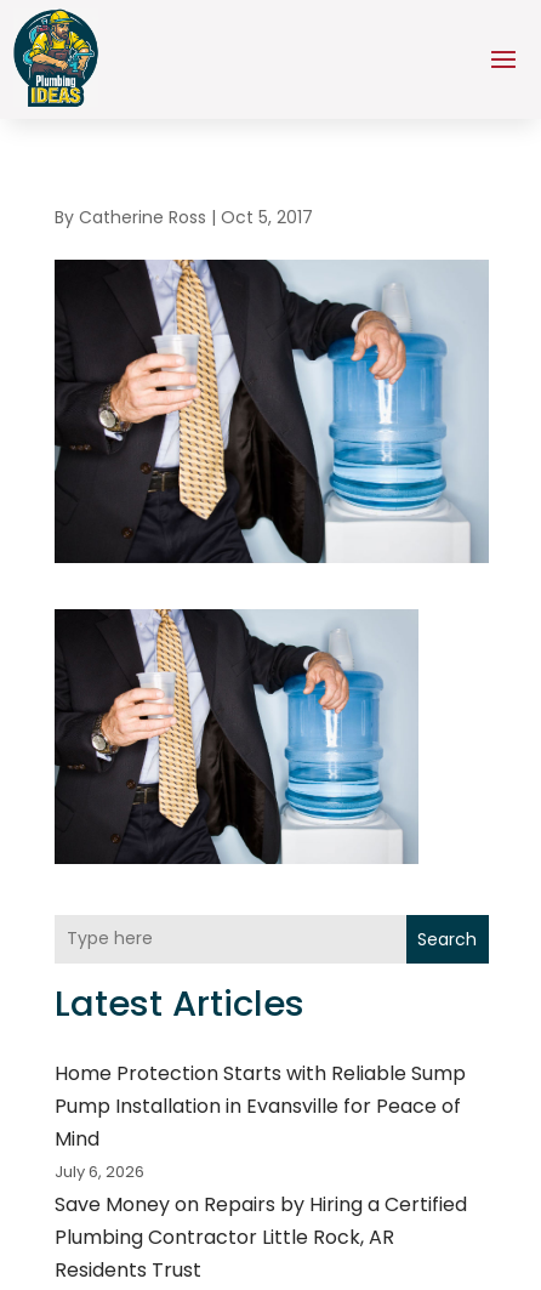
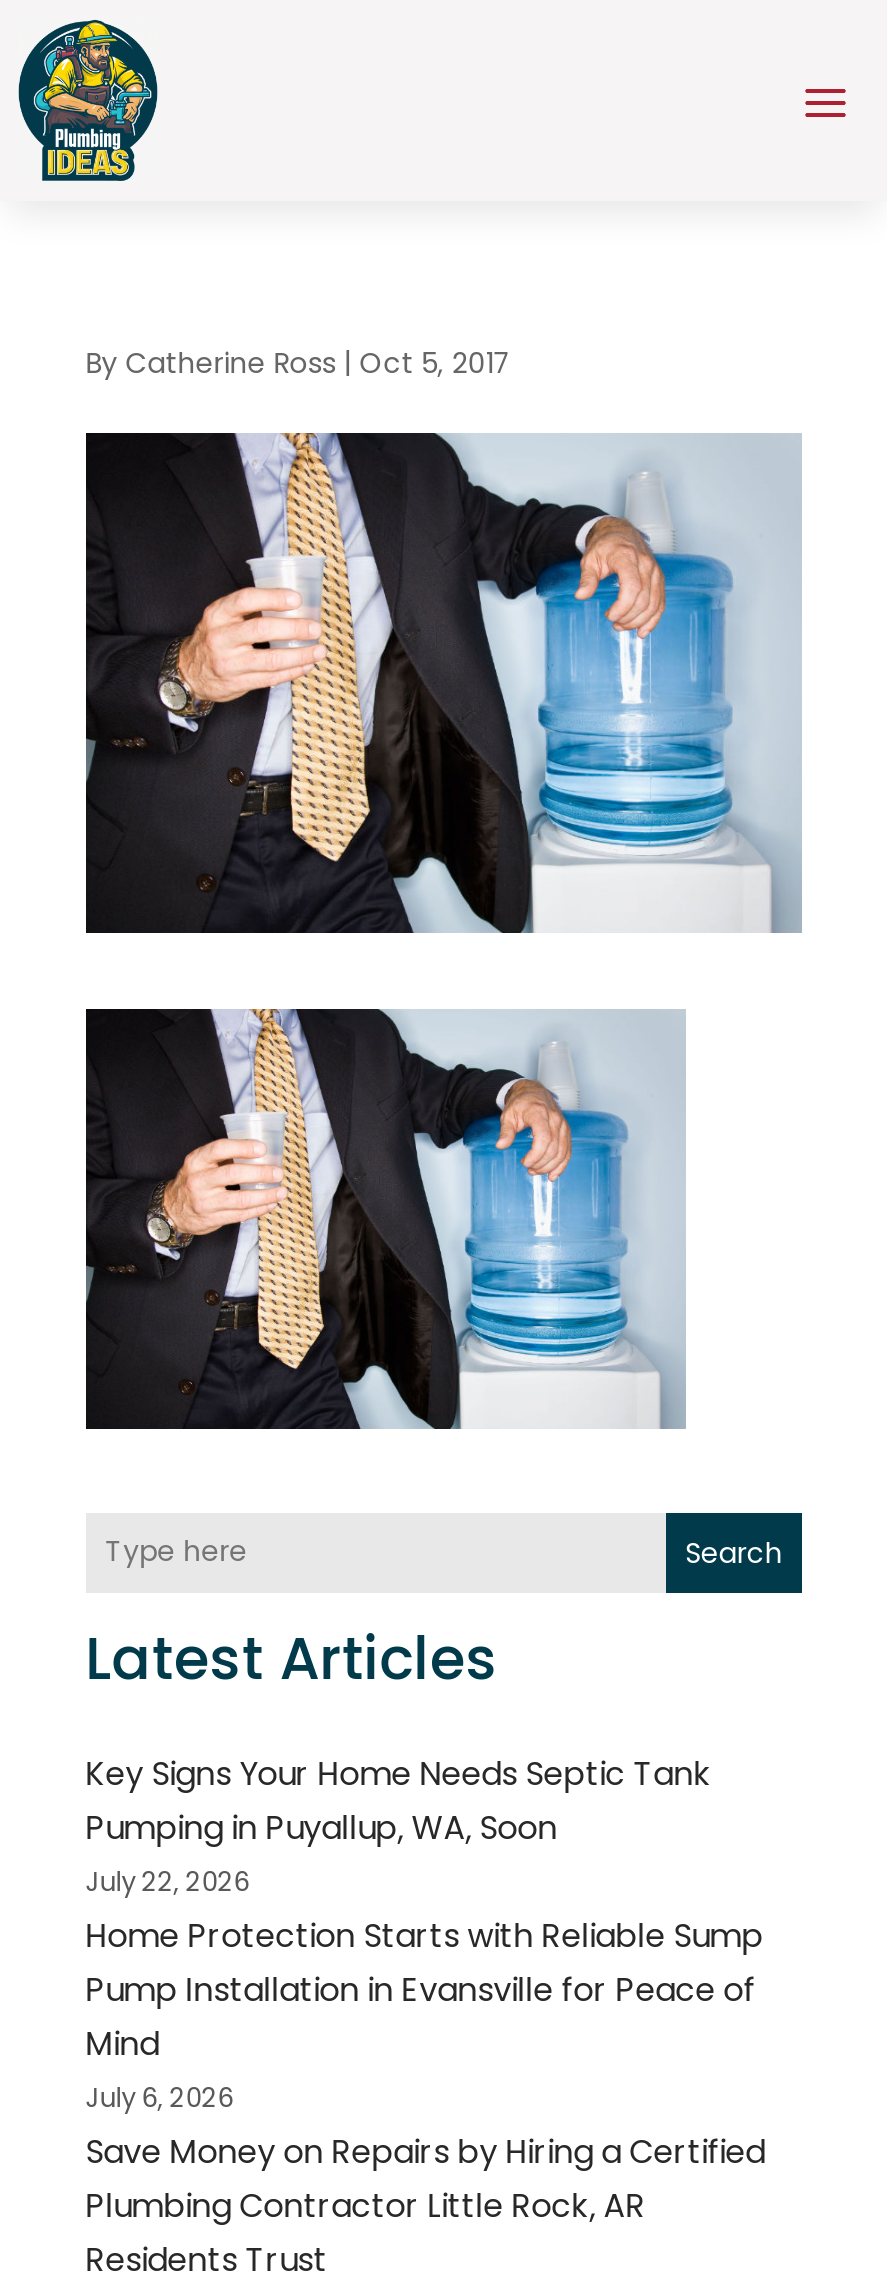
+ Key Signs Your Home Needs Septic Tank
+ Pumping in Puyallup, WA, Soon
+ July 22, 2026
